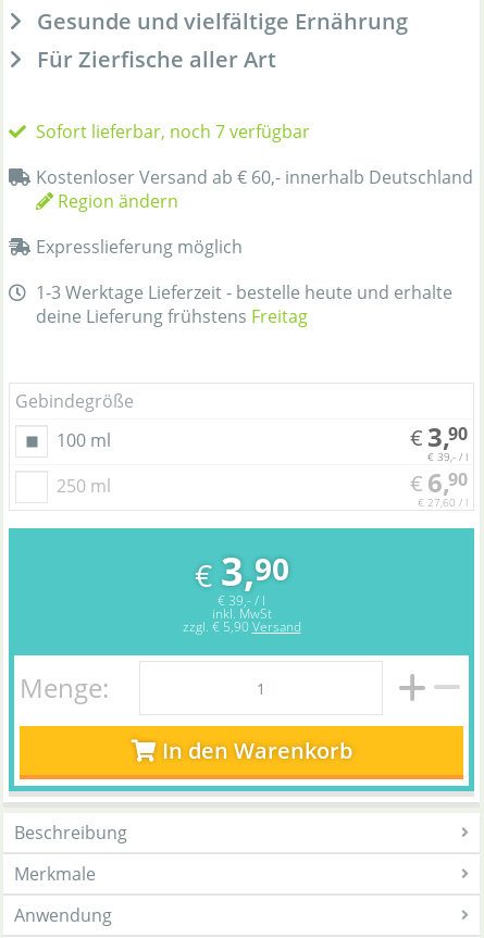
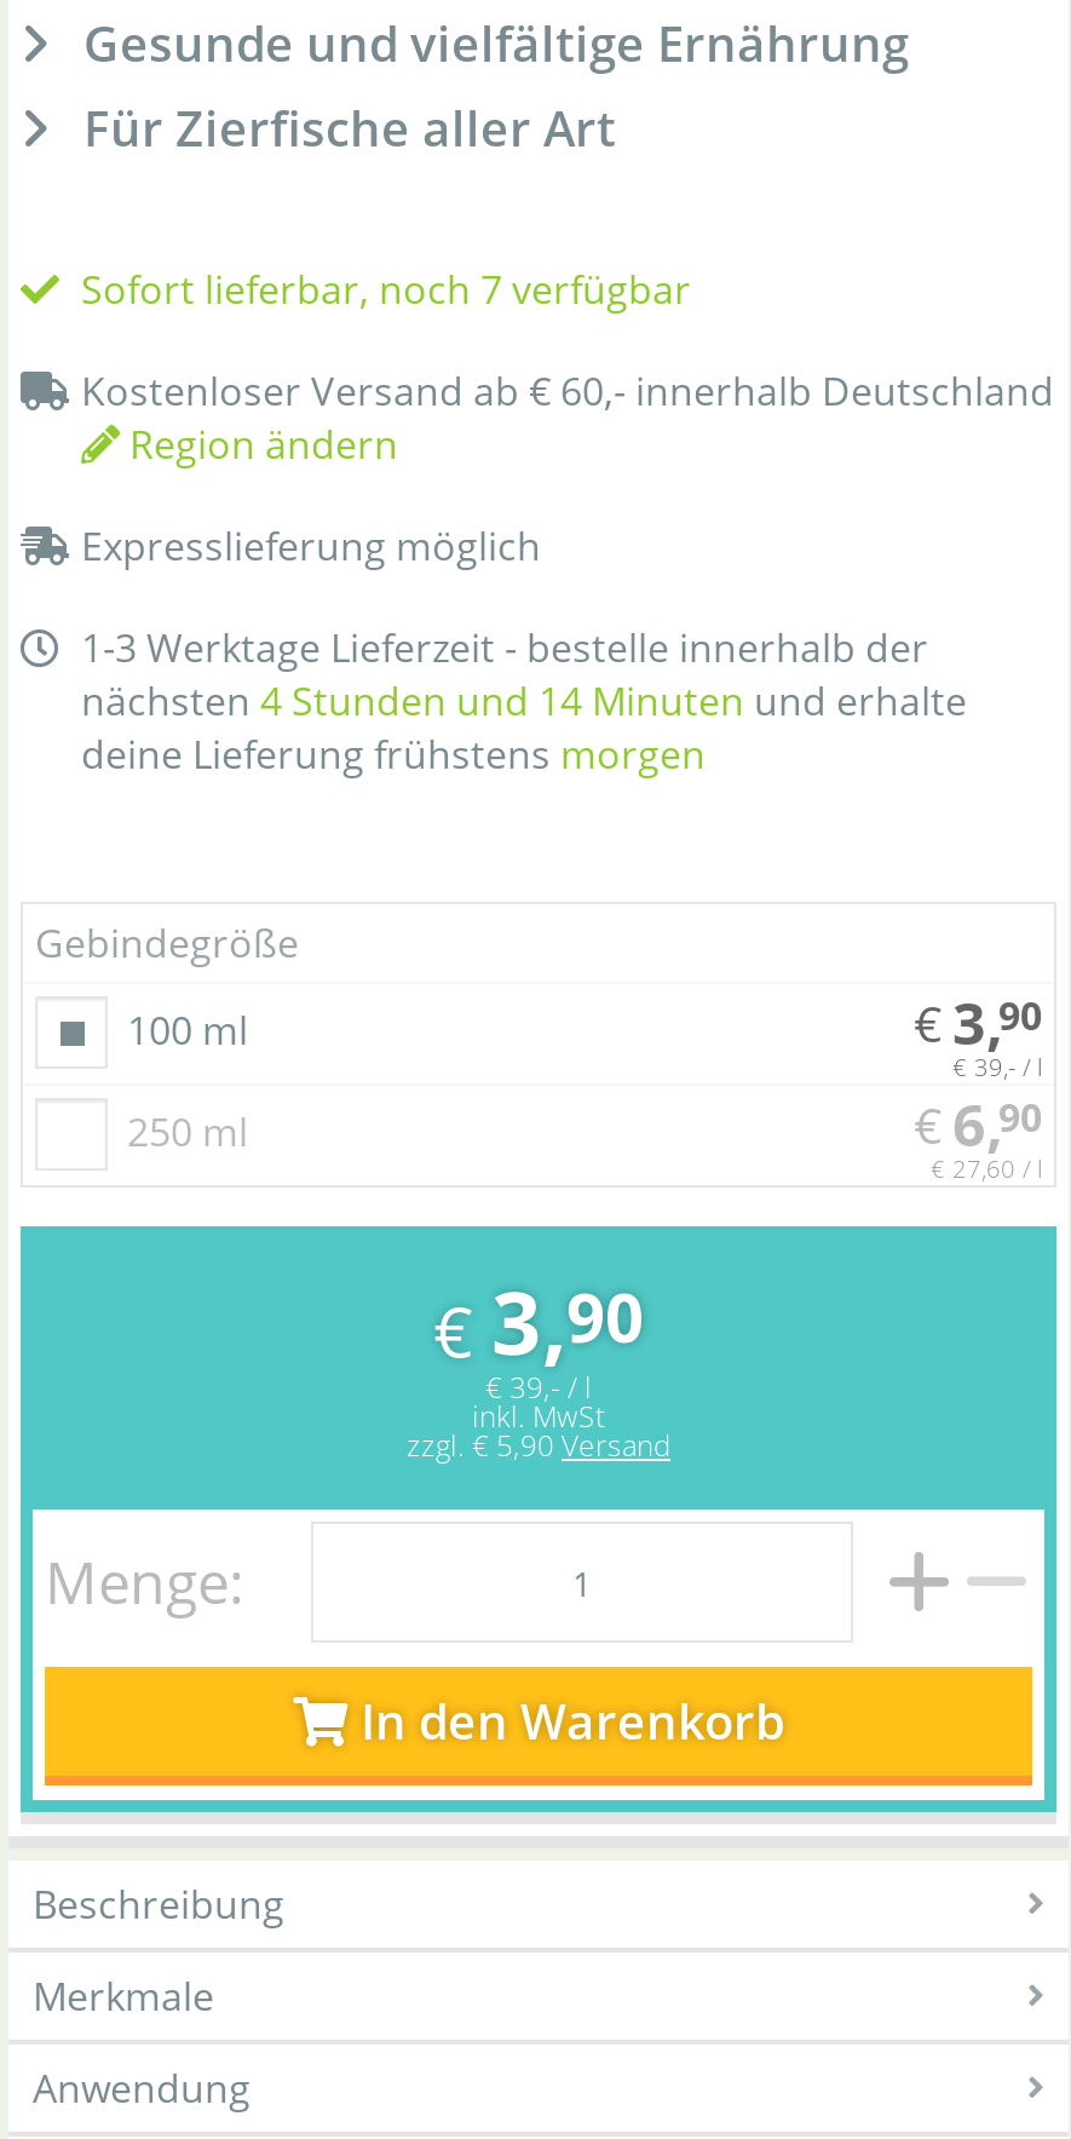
- 1-3 Werktage Lieferzeit - bestelle heute und erhalte
- deine Lieferung frühstens Freitag
+ 1-3 Werktage Lieferzeit - bestelle innerhalb der
+ nächsten 4 Stunden und 14 Minuten und erhalte
+ deine Lieferung frühstens morgen
